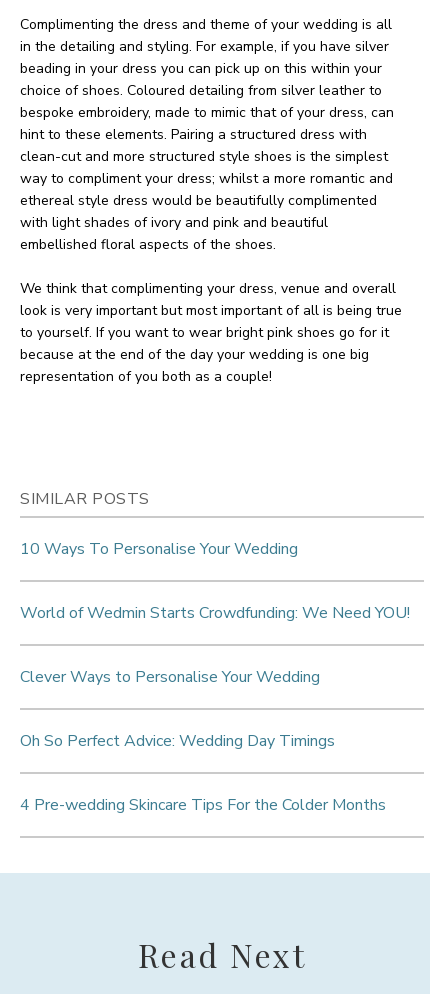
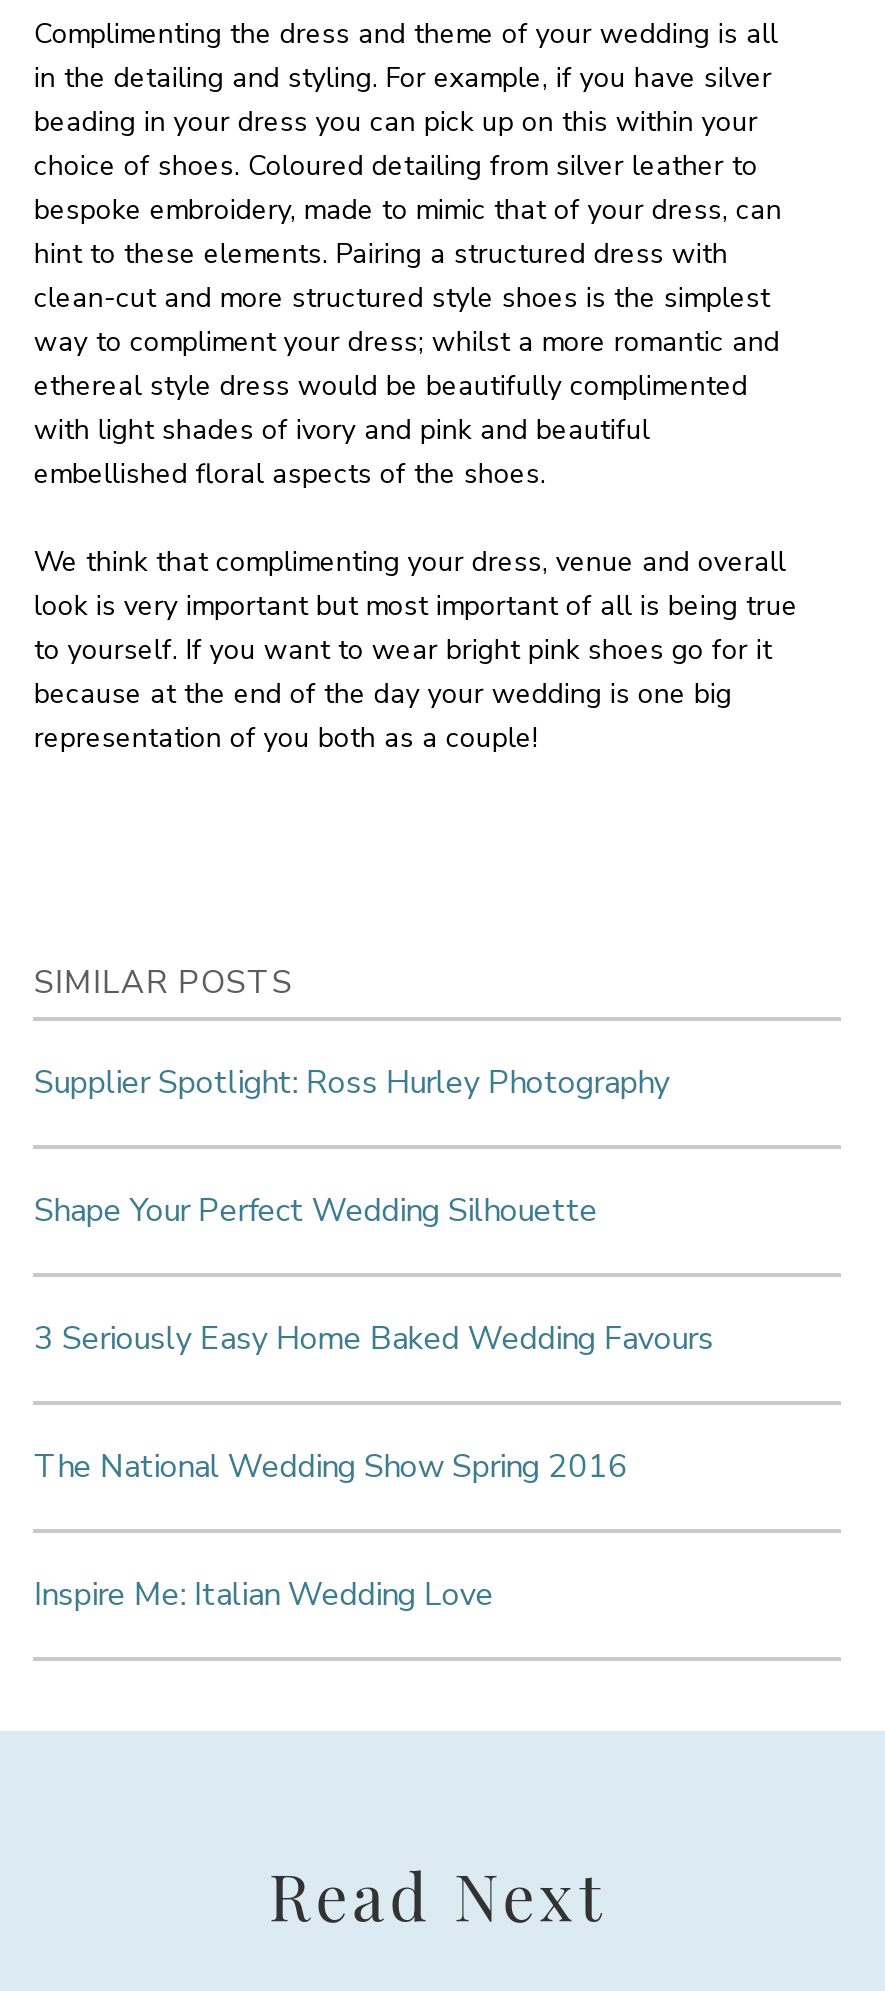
- 10 Ways To Personalise Your Wedding
+ Supplier Spotlight: Ross Hurley Photography

- World of Wedmin Starts Crowdfunding: We Need YOU!
+ Shape Your Perfect Wedding Silhouette

- Clever Ways to Personalise Your Wedding
+ 3 Seriously Easy Home Baked Wedding Favours

- Oh So Perfect Advice: Wedding Day Timings
+ The National Wedding Show Spring 2016

- 4 Pre-wedding Skincare Tips For the Colder Months
+ Inspire Me: Italian Wedding Love
